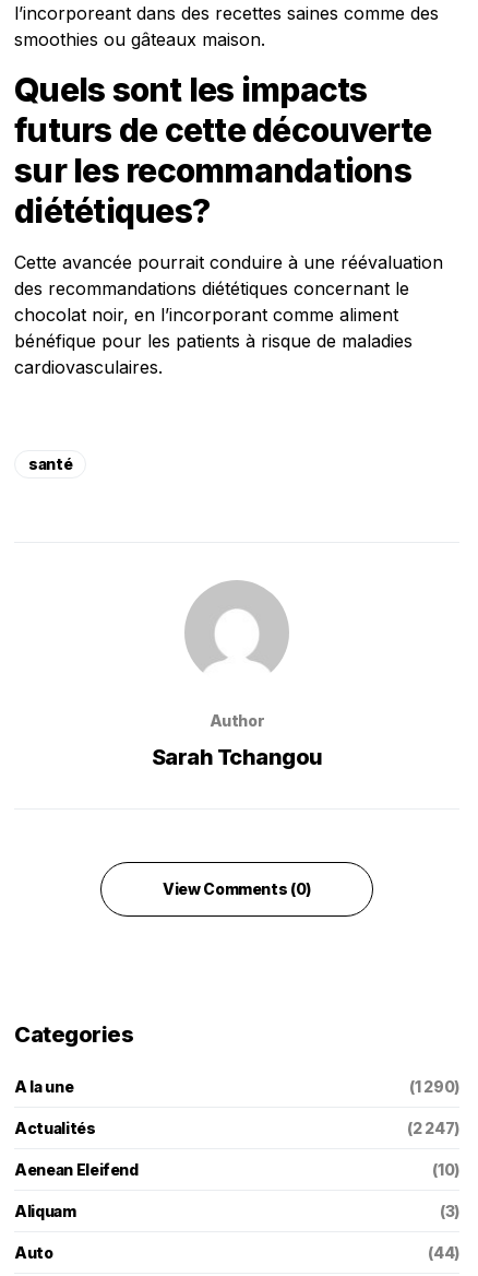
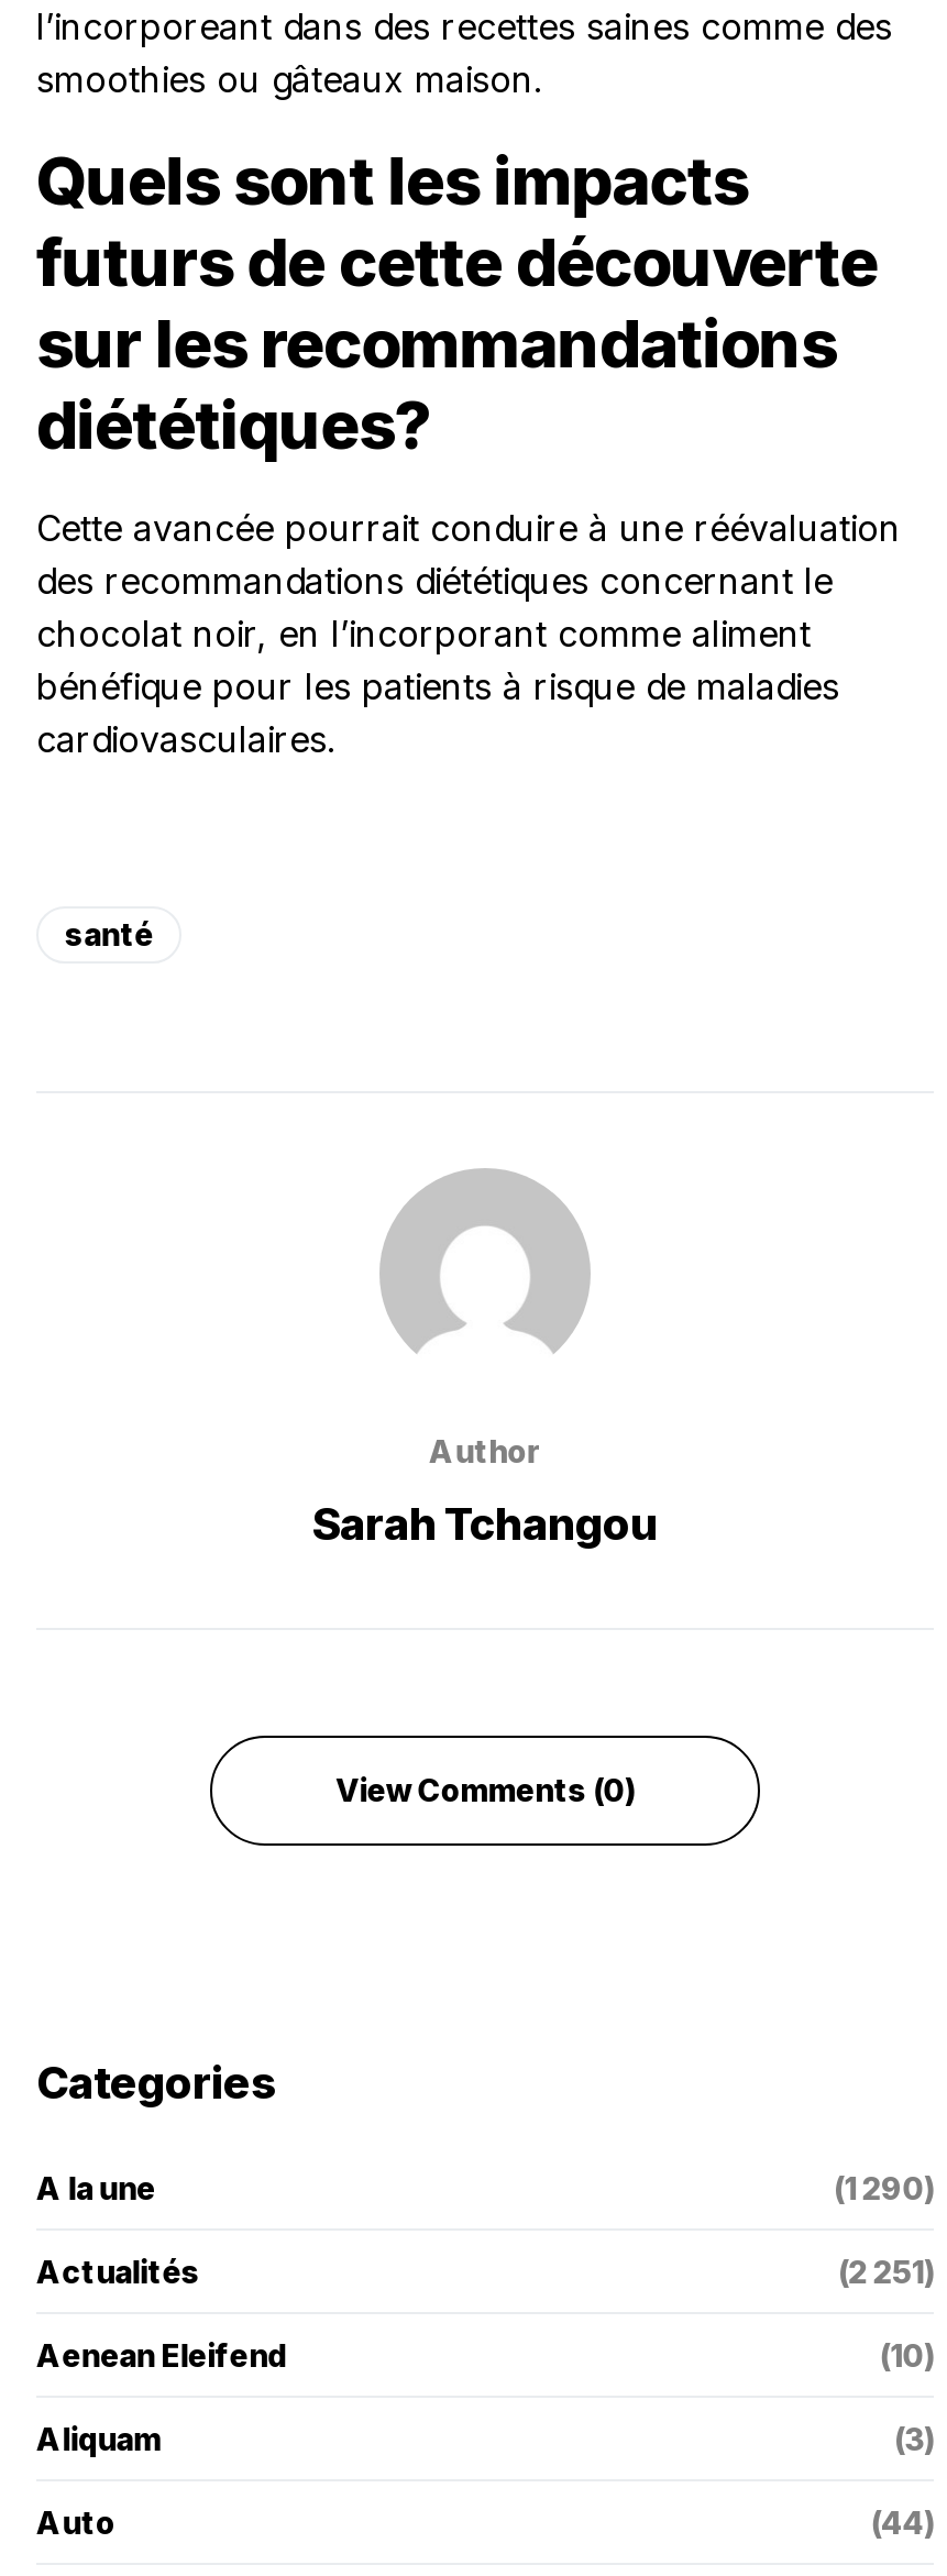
- (2 247)
+ (2 251)
